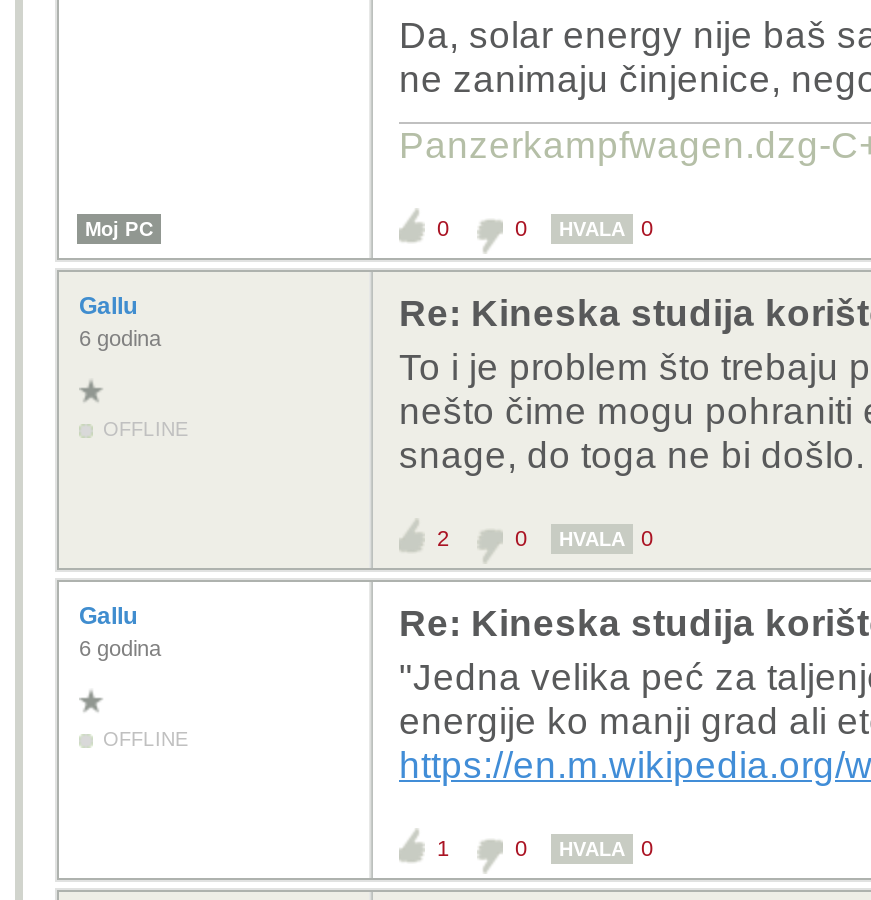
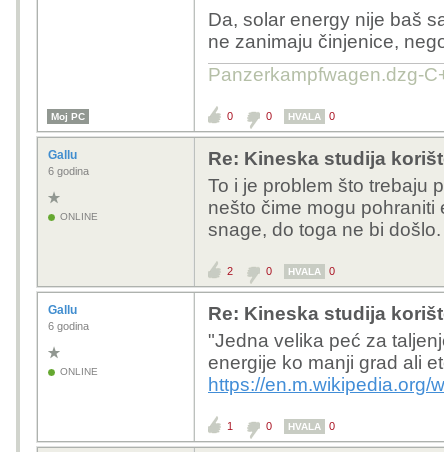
- OFFLINE
+ ONLINE

- OFFLINE
+ ONLINE
